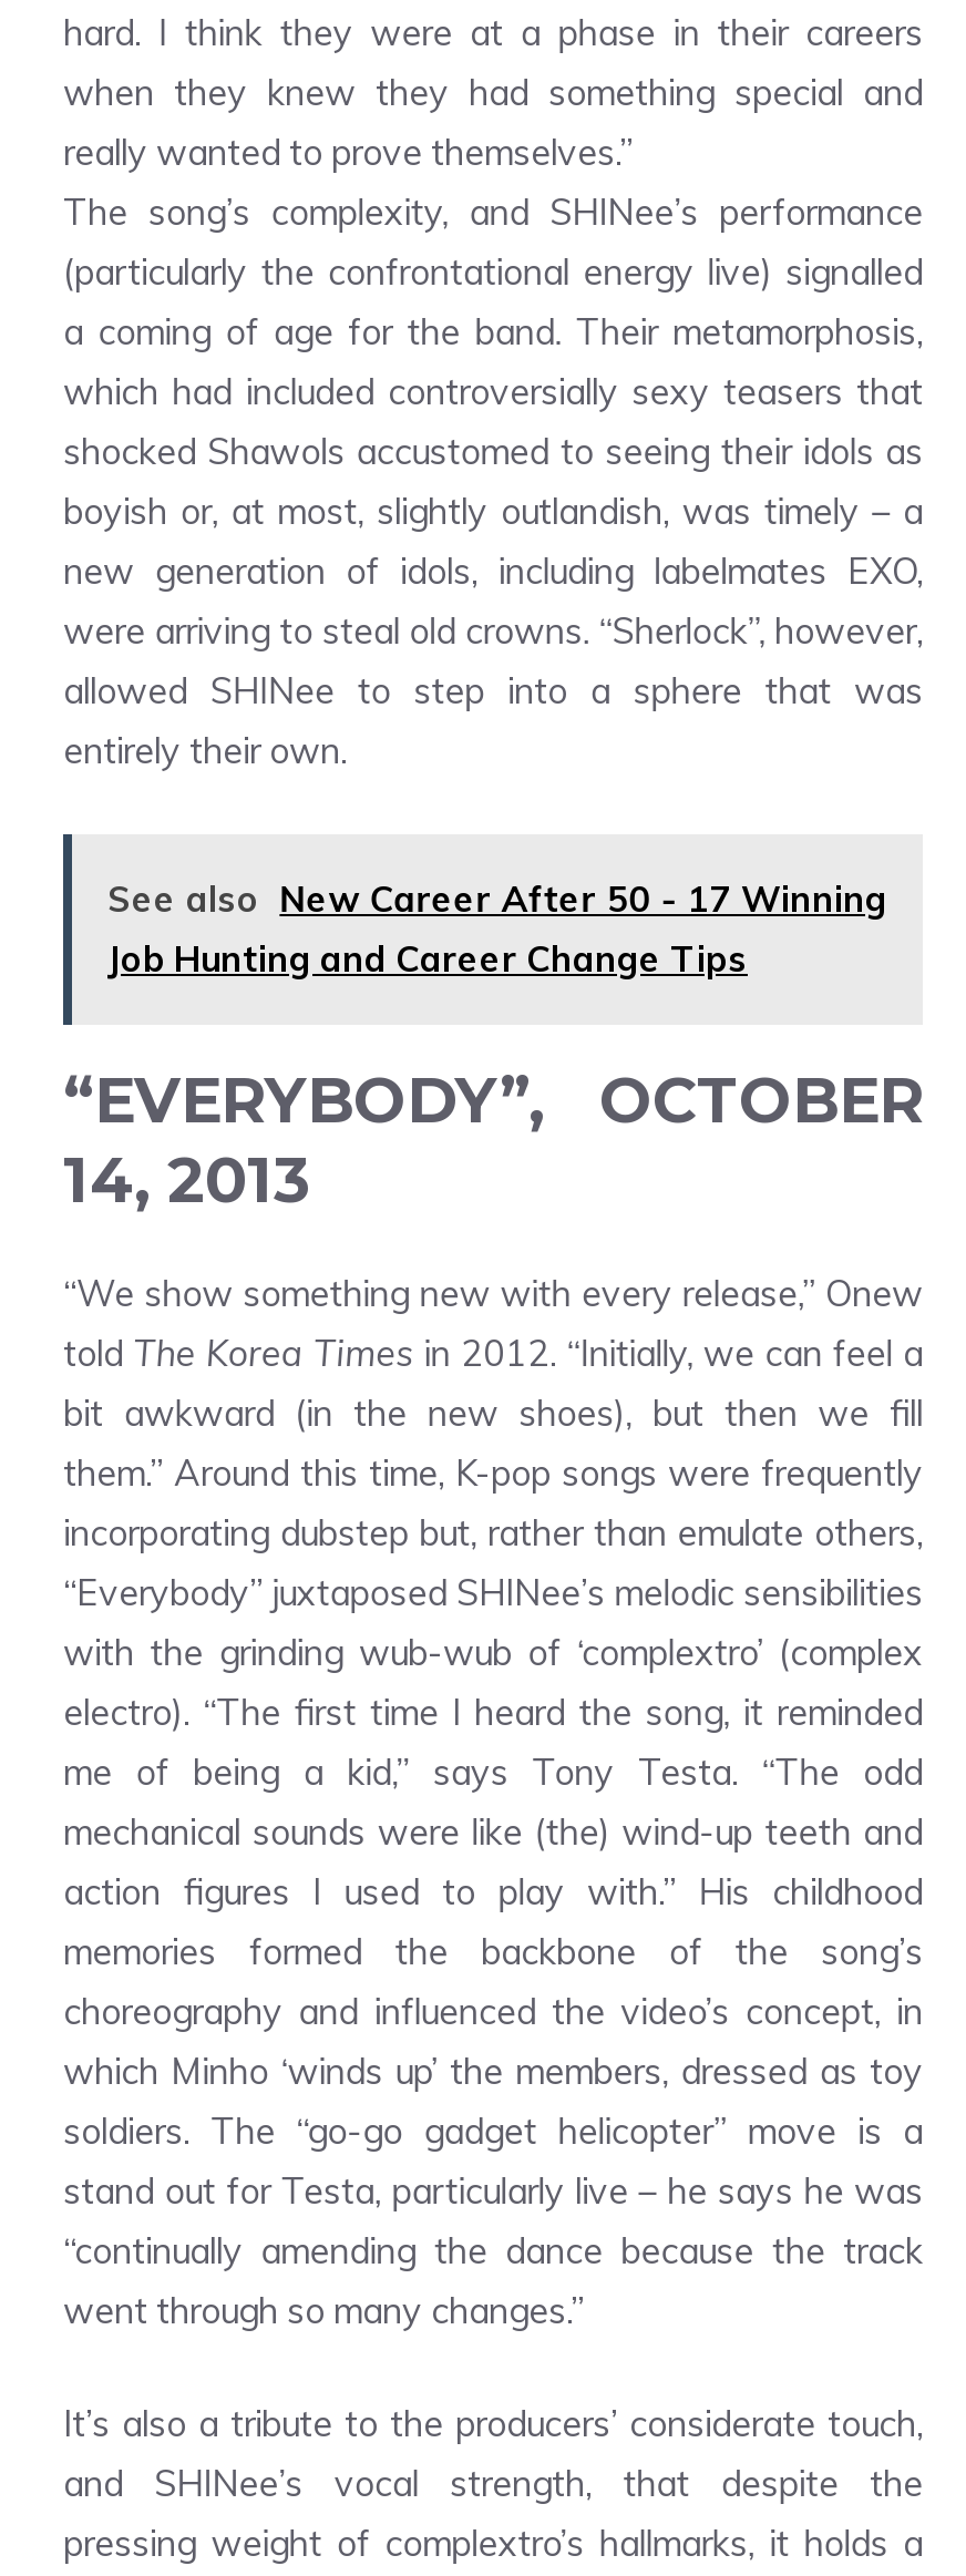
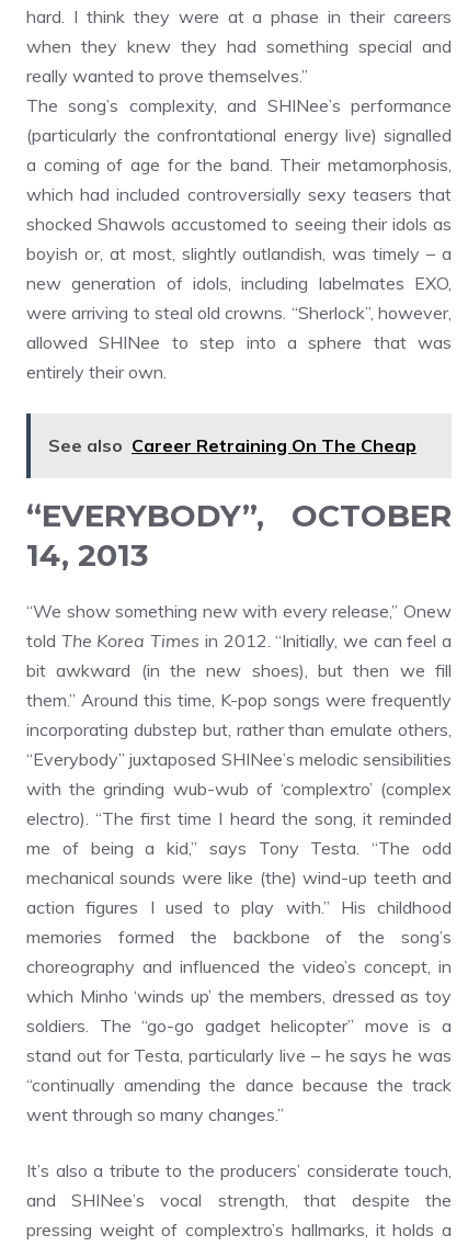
- See also New Career After 50 - 17 Winning
- Job Hunting and Career Change Tips
+ See also Career Retraining On The Cheap
